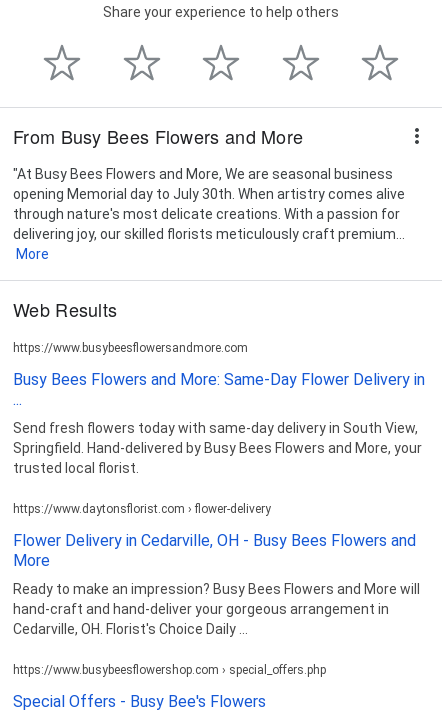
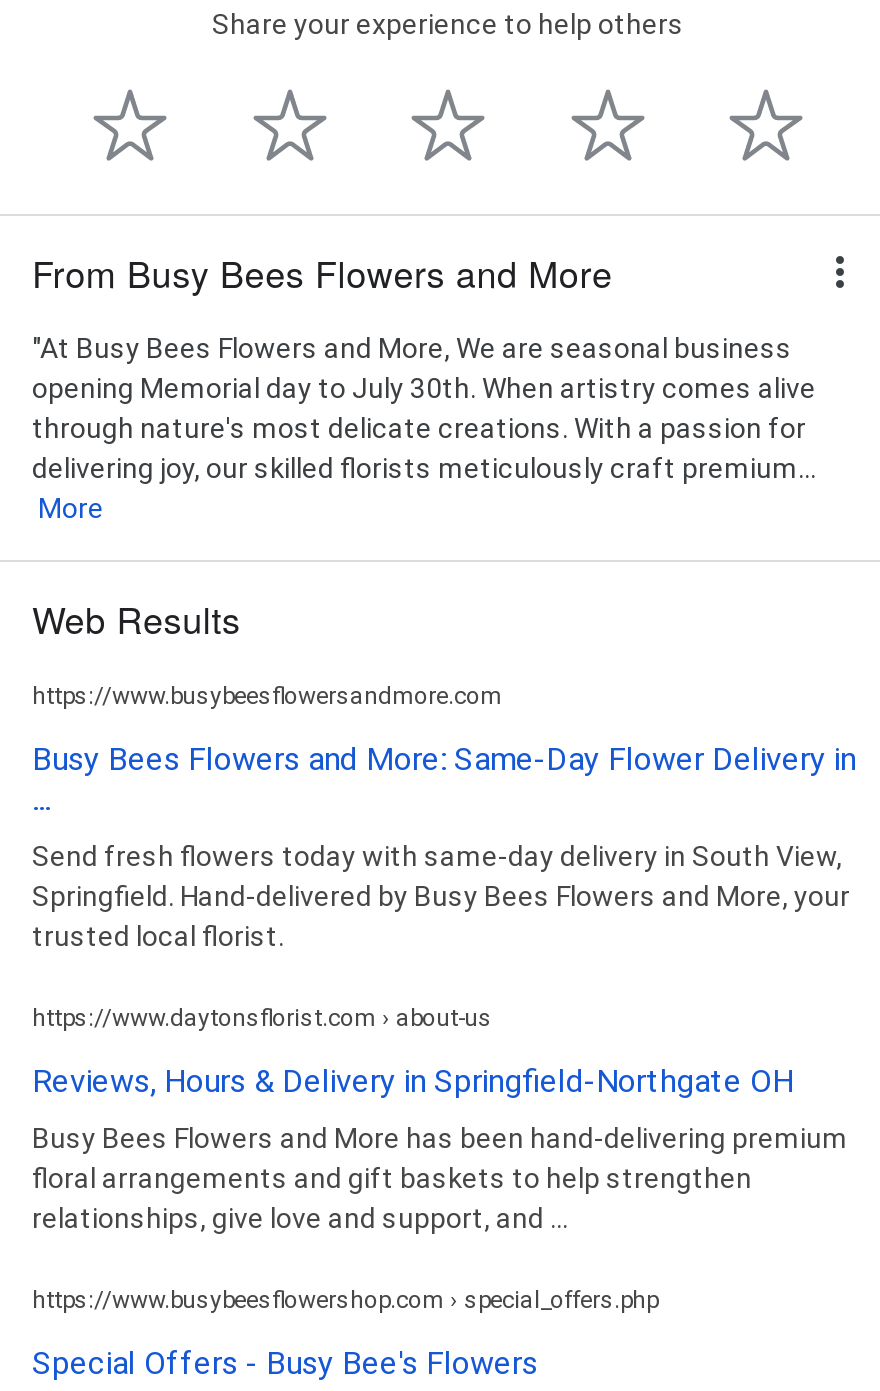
- https://www.daytonsflorist.com › flower-delivery
+ https://www.daytonsflorist.com › about-us

- Flower Delivery in Cedarville, OH - Busy Bees Flowers and
- More
+ Reviews, Hours & Delivery in Springfield-Northgate OH

- Ready to make an impression? Busy Bees Flowers and More will
- hand-craft and hand-deliver your gorgeous arrangement in
- Cedarville, OH. Florist's Choice Daily ...
+ Busy Bees Flowers and More has been hand-delivering premium
+ floral arrangements and gift baskets to help strengthen
+ relationships, give love and support, and ...
